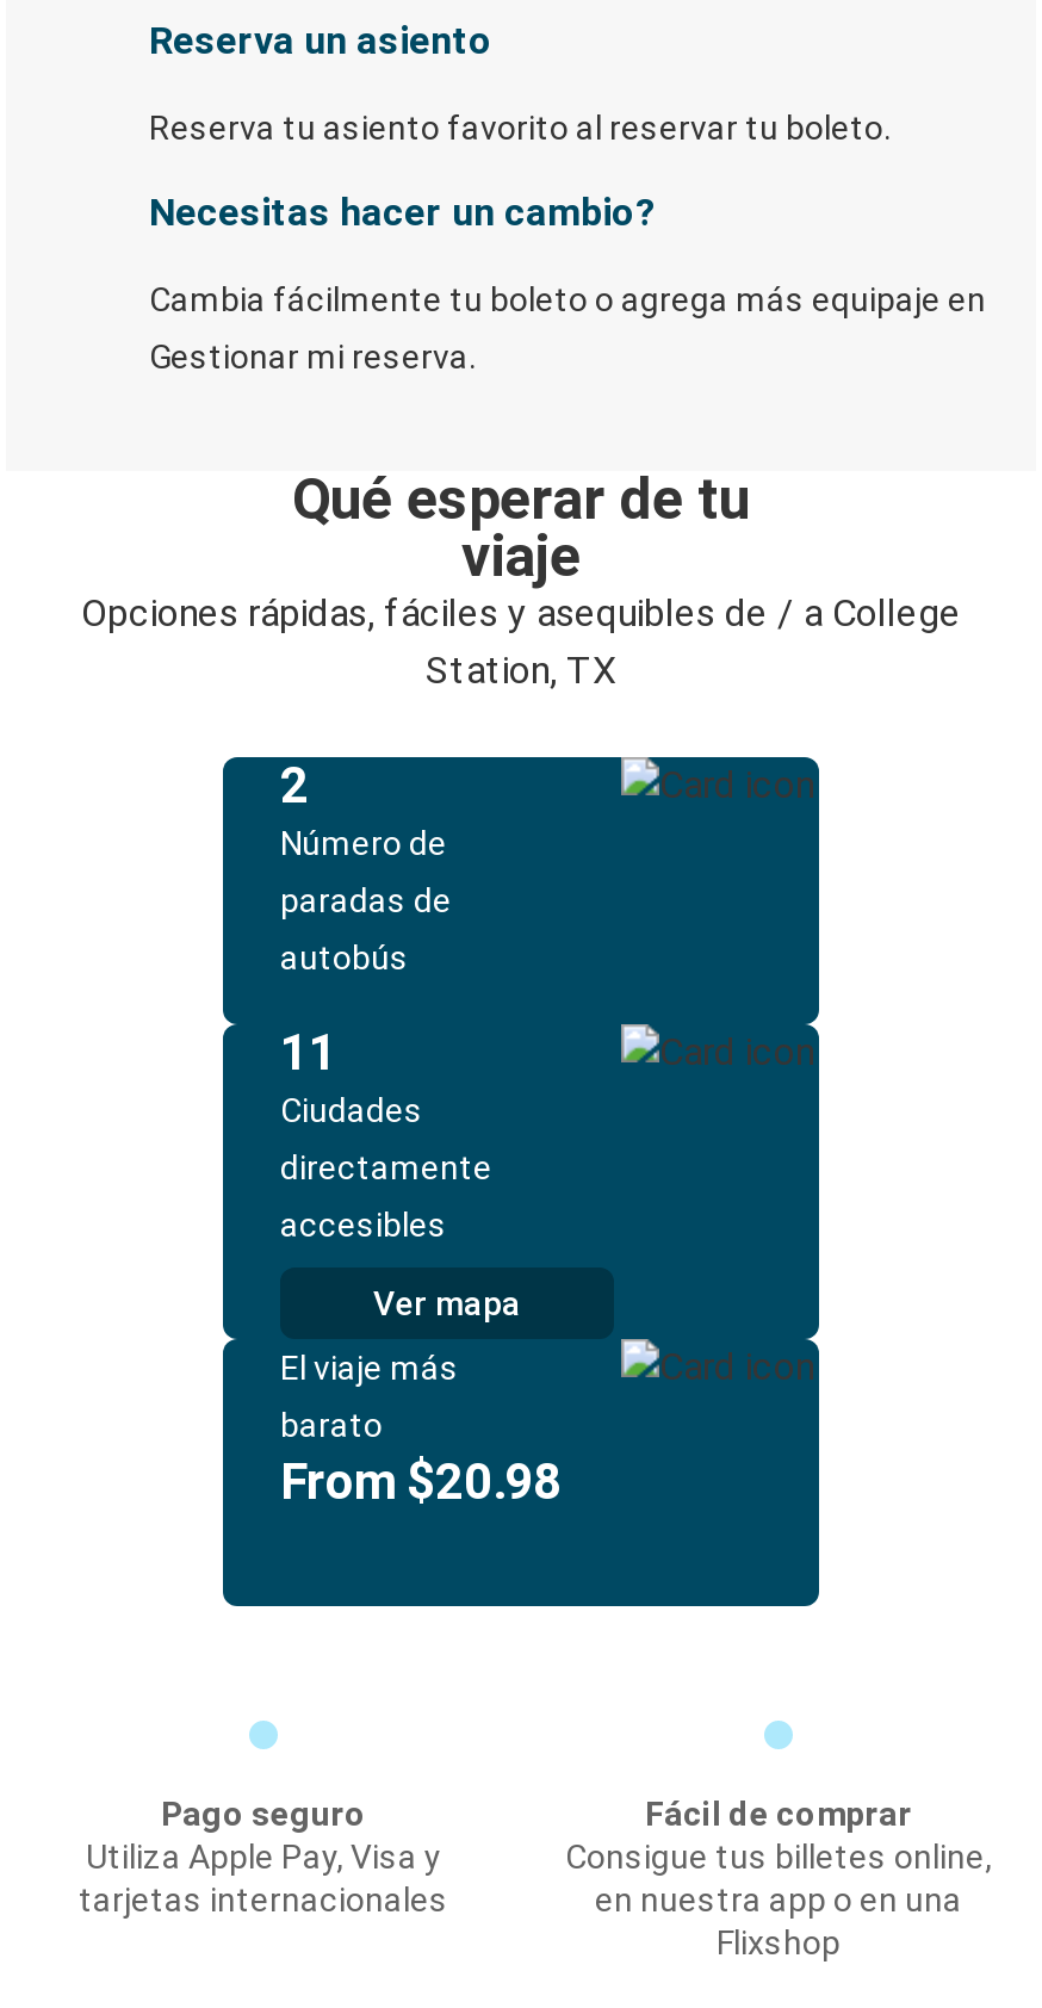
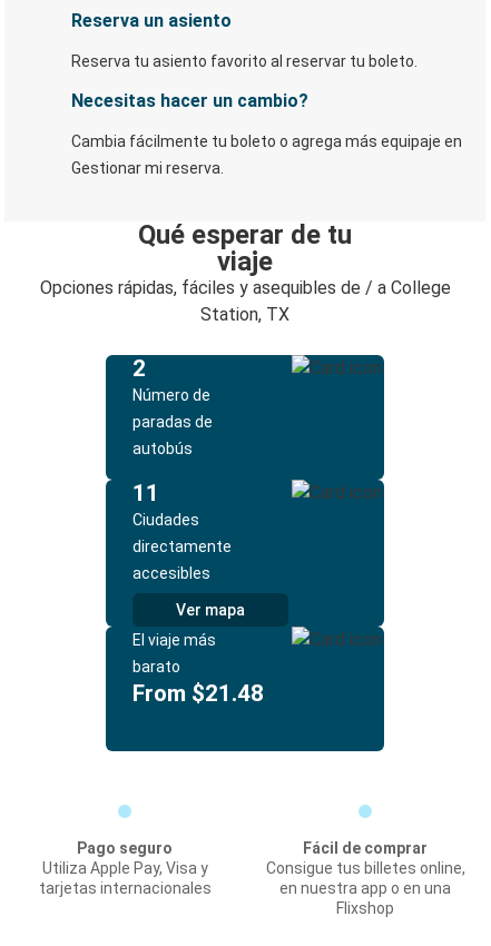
- From $20.98
+ From $21.48
